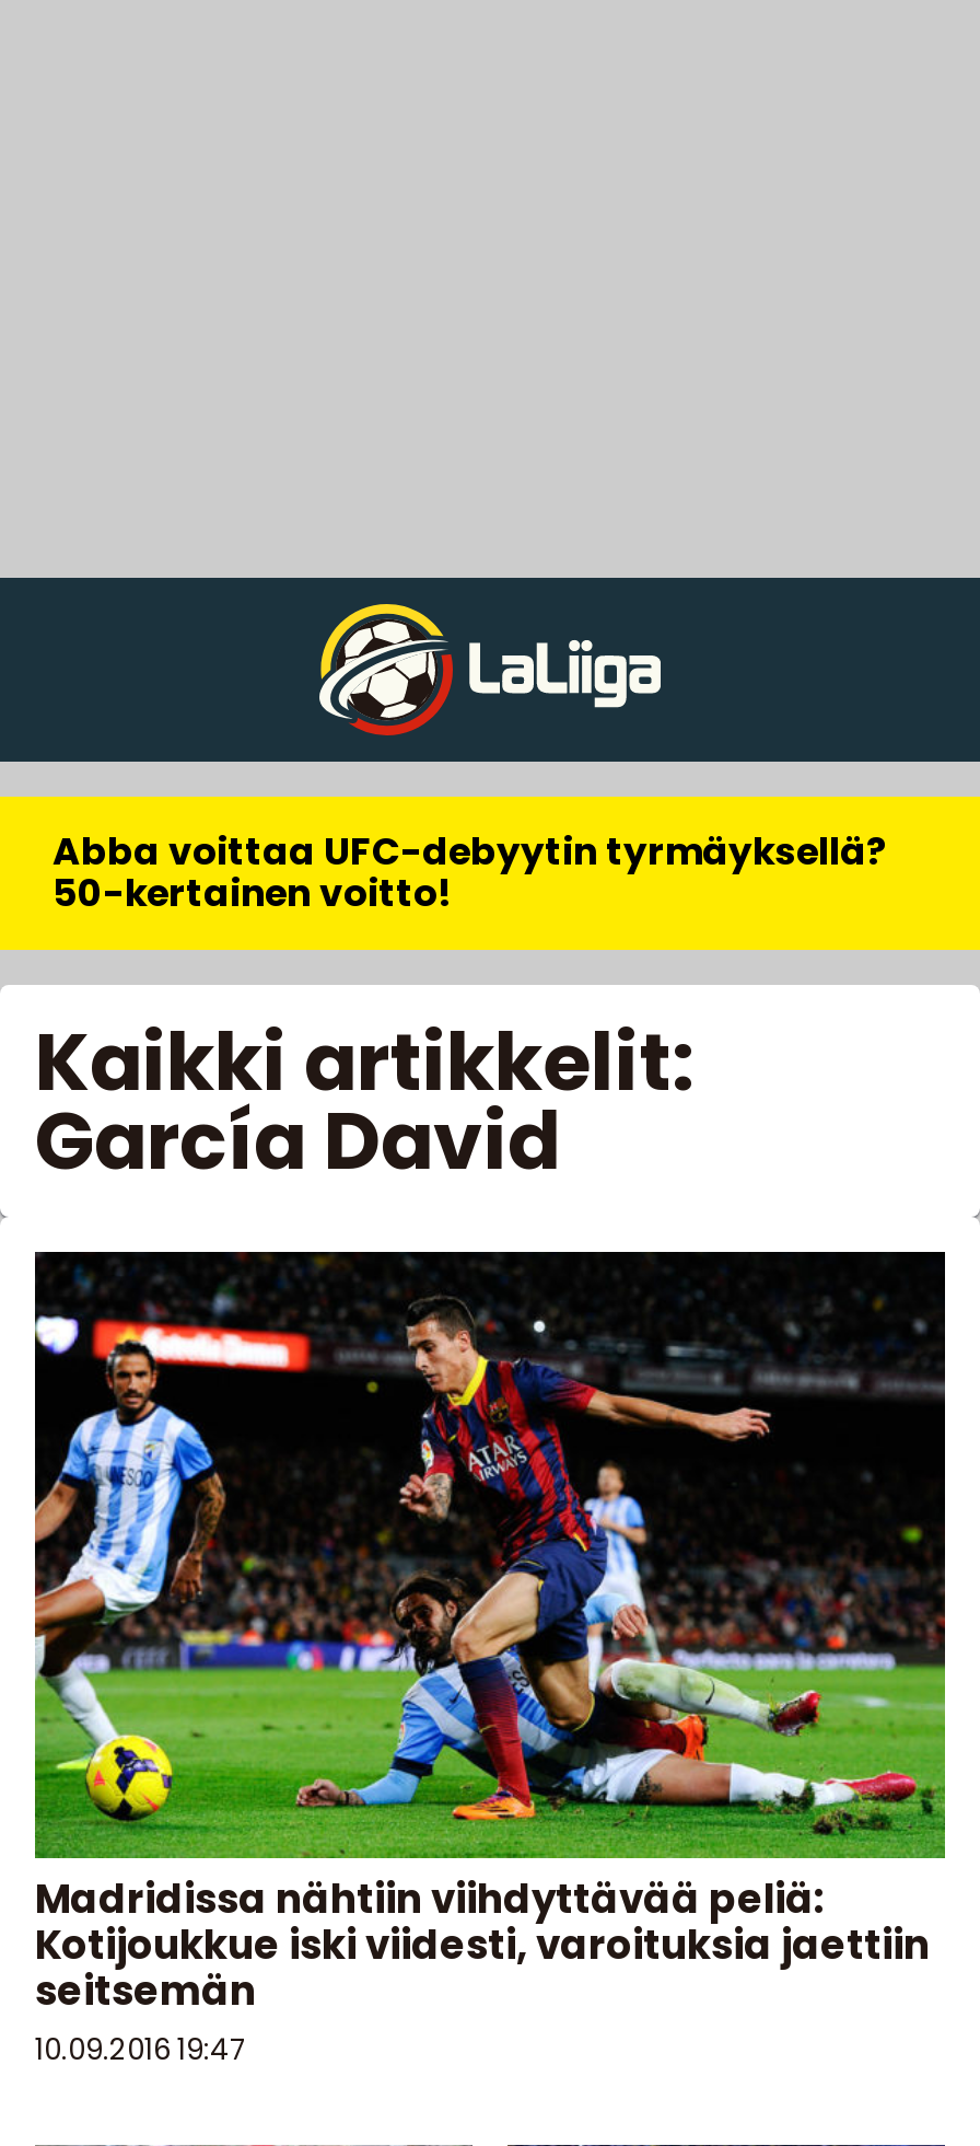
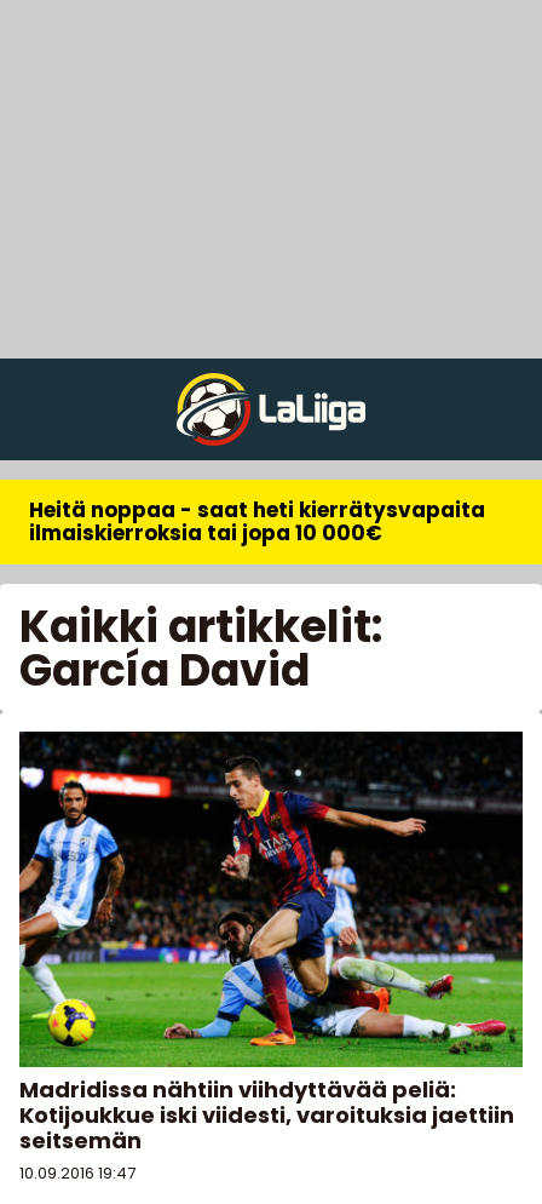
- Abba voittaa UFC-debyytin tyrmäyksellä?
- 50-kertainen voitto!
+ Heitä noppaa - saat heti kierrätysvapaita
+ ilmaiskierroksia tai jopa 10 000€
